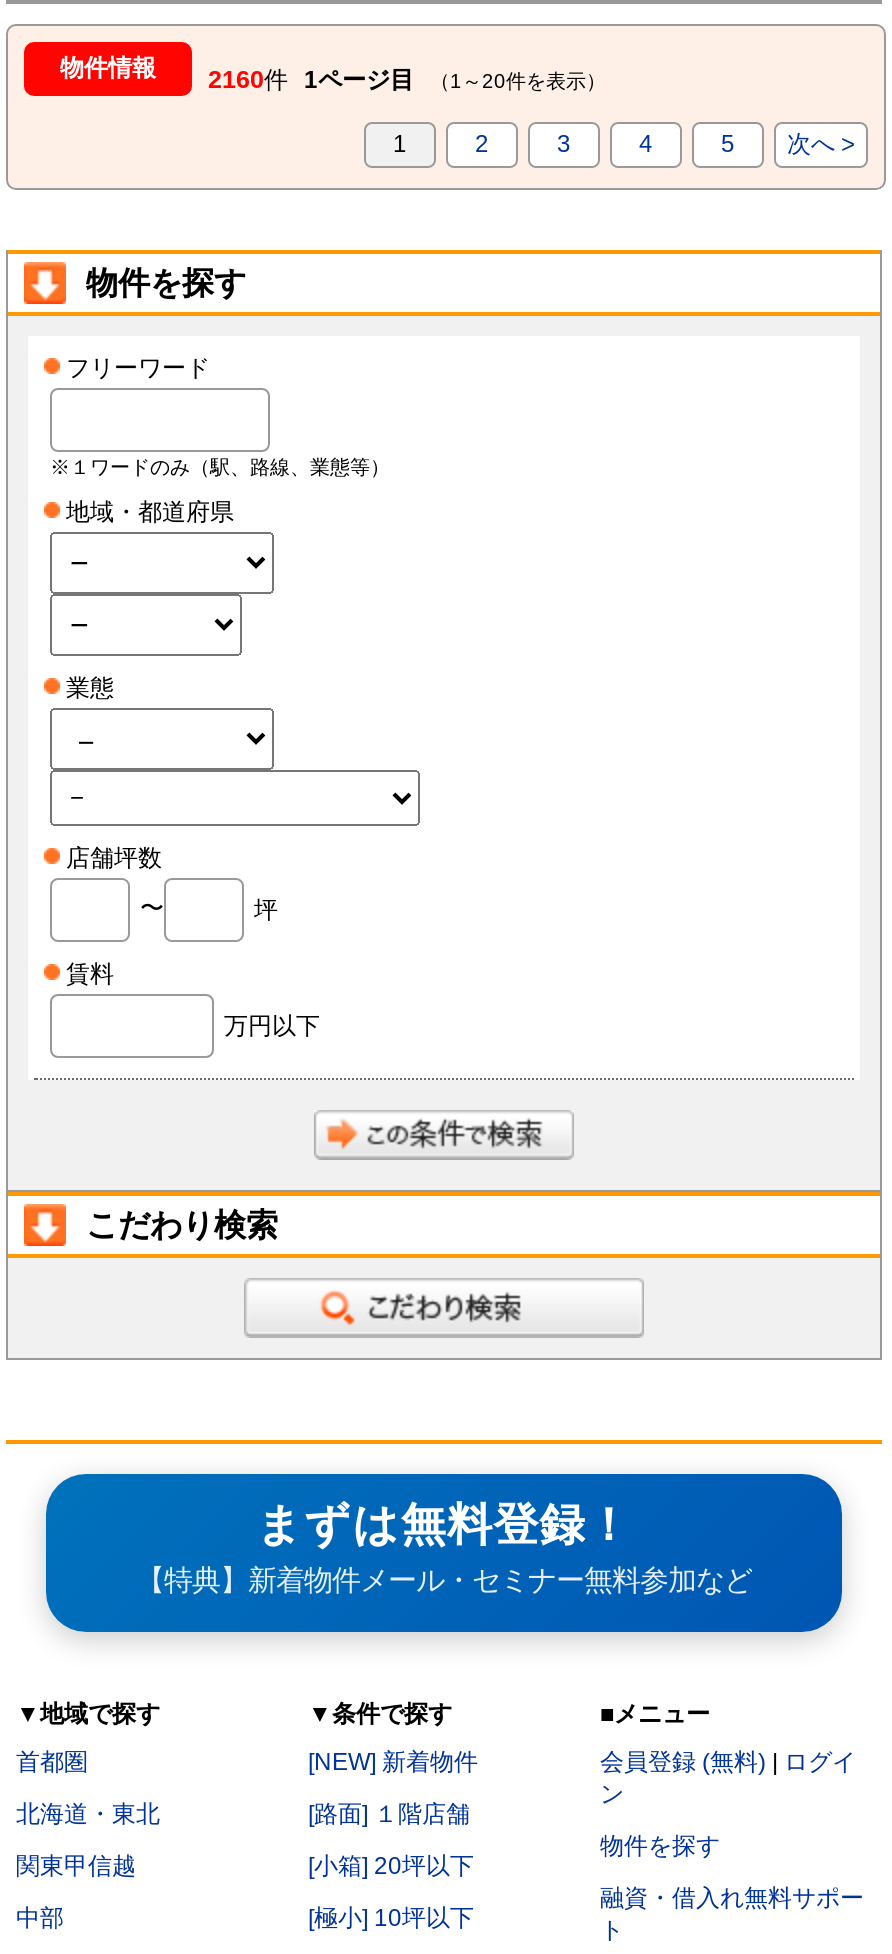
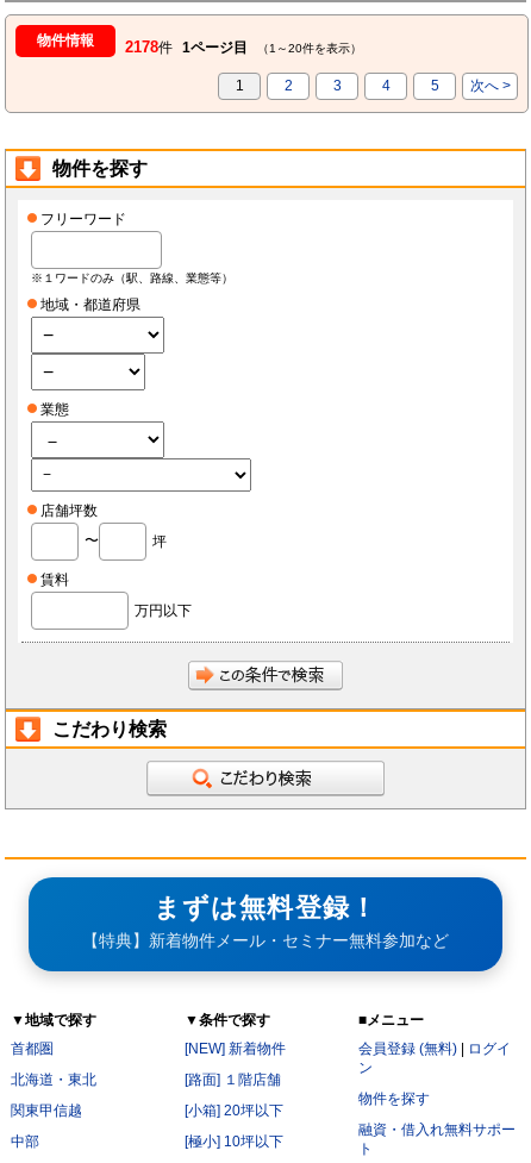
- 物件情報 2160件 1ページ目 （1～20件を表示）
+ 物件情報 2178件 1ページ目 （1～20件を表示）
